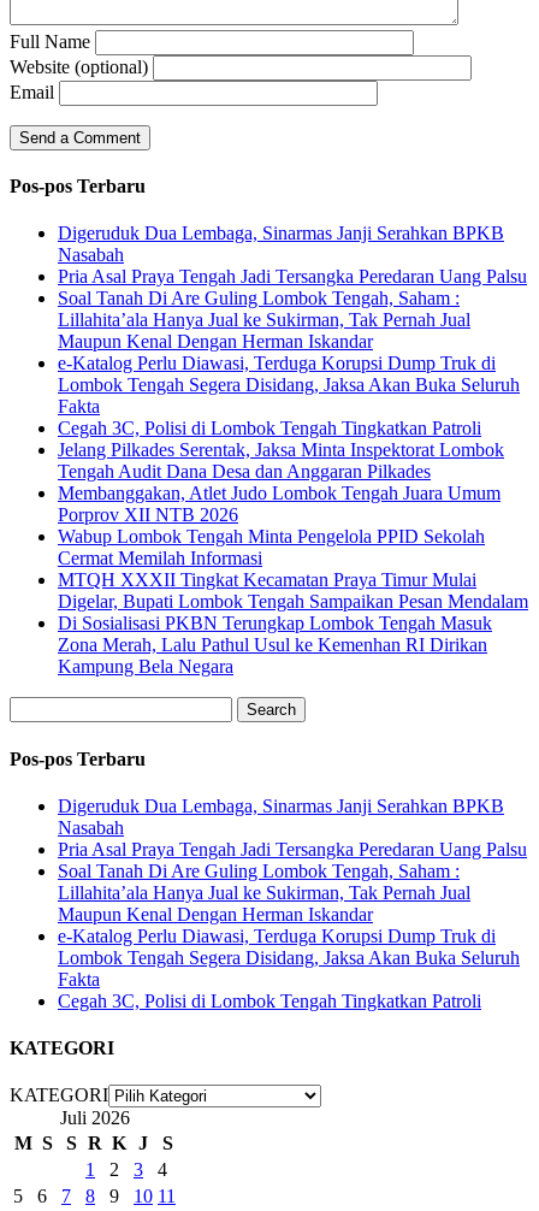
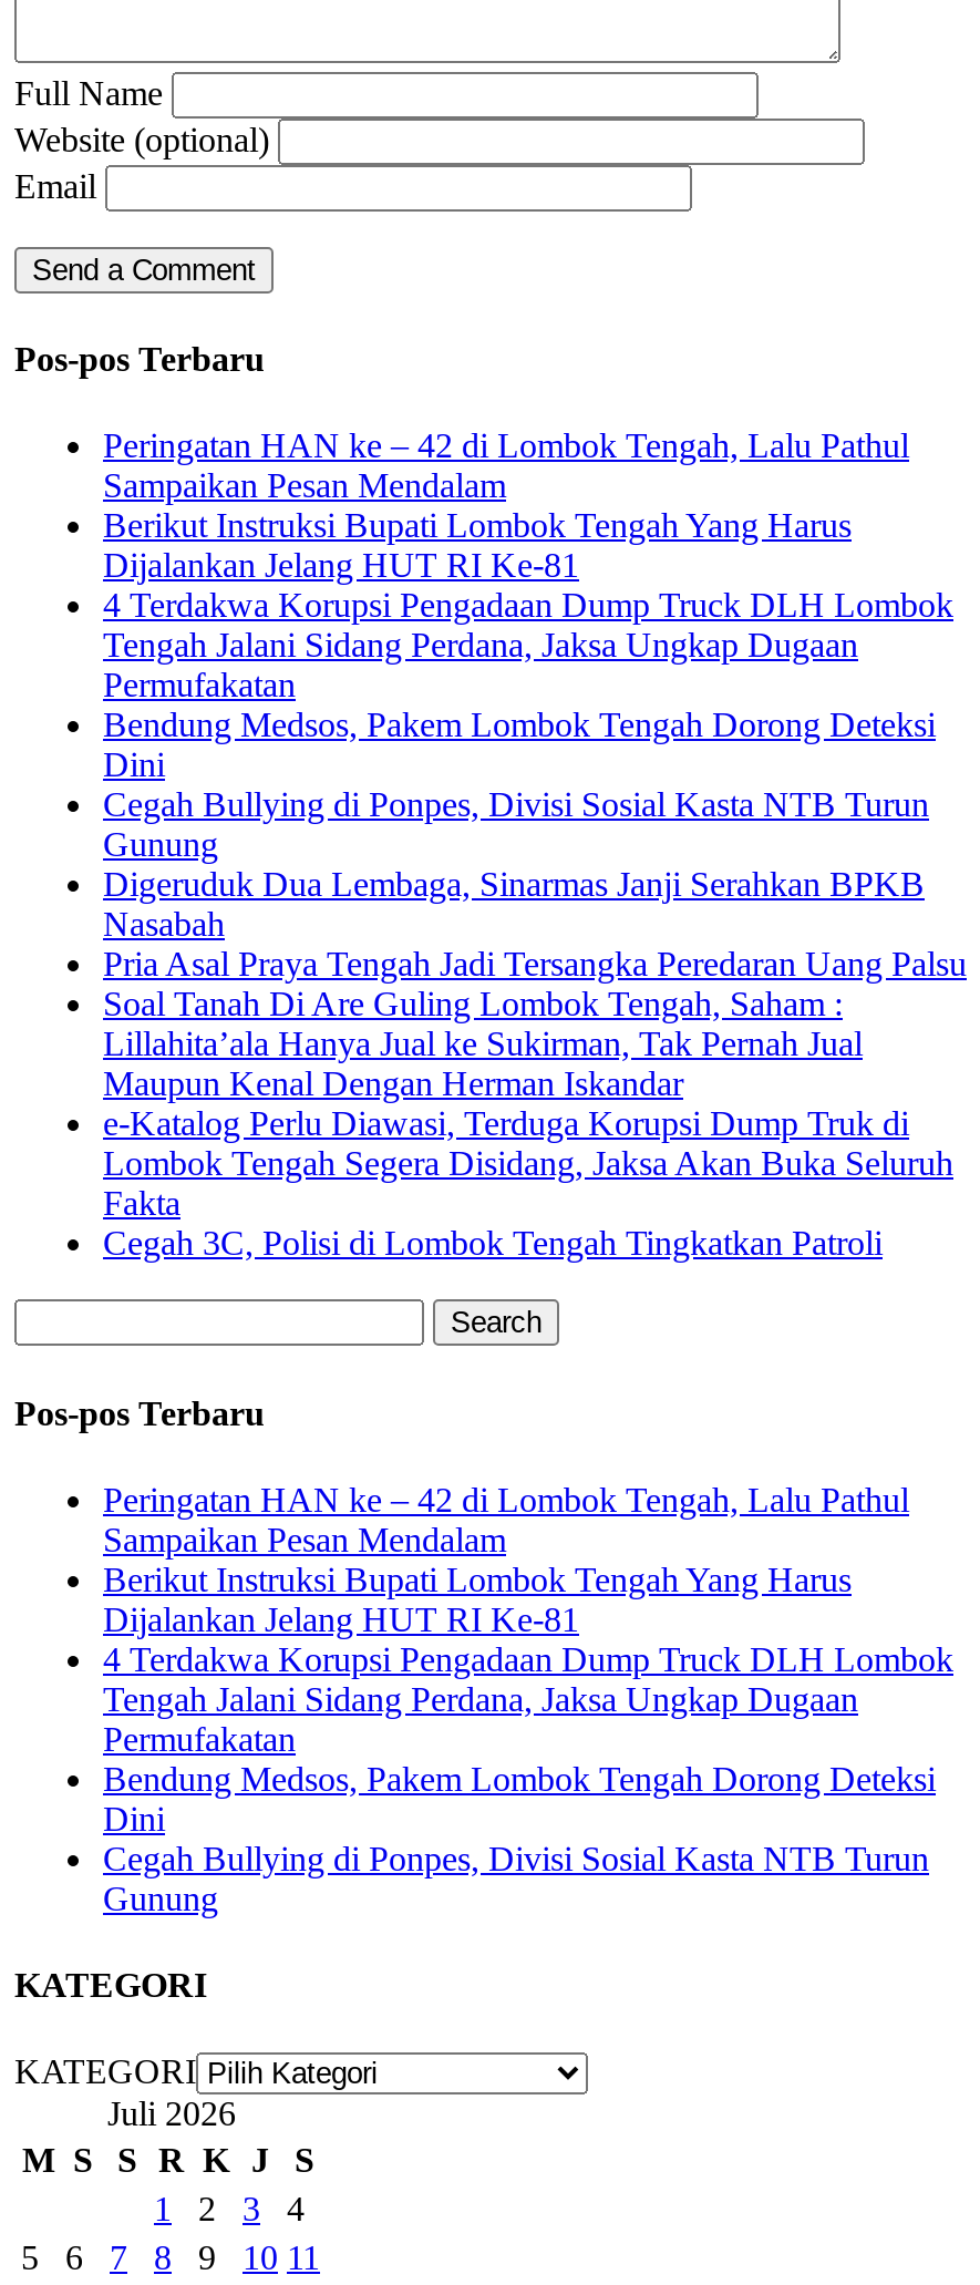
+ Peringatan HAN ke – 42 di Lombok Tengah, Lalu Pathul
+ Sampaikan Pesan Mendalam
+ Berikut Instruksi Bupati Lombok Tengah Yang Harus
+ Dijalankan Jelang HUT RI Ke-81
+ 4 Terdakwa Korupsi Pengadaan Dump Truck DLH Lombok
+ Tengah Jalani Sidang Perdana, Jaksa Ungkap Dugaan
+ Permufakatan
+ Bendung Medsos, Pakem Lombok Tengah Dorong Deteksi
+ Dini
+ Cegah Bullying di Ponpes, Divisi Sosial Kasta NTB Turun
+ Gunung

moved down: Digeruduk Dua Lembaga, Sinarmas Janji Serahkan BPKB | Nasabah | Pria Asal Praya Tengah Jadi Tersangka Peredaran Uang Palsu | ... | Fakta | Cegah 3C, Polisi di Lombok Tengah Tingkatkan Patroli

- Jelang Pilkades Serentak, Jaksa Minta Inspektorat Lombok
- Tengah Audit Dana Desa dan Anggaran Pilkades
- Membanggakan, Atlet Judo Lombok Tengah Juara Umum
- Porprov XII NTB 2026
- Wabup Lombok Tengah Minta Pengelola PPID Sekolah
- Cermat Memilah Informasi
- MTQH XXXII Tingkat Kecamatan Praya Timur Mulai
- Digelar, Bupati Lombok Tengah Sampaikan Pesan Mendalam
- Di Sosialisasi PKBN Terungkap Lombok Tengah Masuk
- Zona Merah, Lalu Pathul Usul ke Kemenhan RI Dirikan
- Kampung Bela Negara

- Digeruduk Dua Lembaga, Sinarmas Janji Serahkan BPKB
- Nasabah
- Pria Asal Praya Tengah Jadi Tersangka Peredaran Uang Palsu
- Soal Tanah Di Are Guling Lombok Tengah, Saham :
- Lillahita’ala Hanya Jual ke Sukirman, Tak Pernah Jual
- Maupun Kenal Dengan Herman Iskandar
- e-Katalog Perlu Diawasi, Terduga Korupsi Dump Truk di
- Lombok Tengah Segera Disidang, Jaksa Akan Buka Seluruh
- Fakta
- Cegah 3C, Polisi di Lombok Tengah Tingkatkan Patroli
+ Peringatan HAN ke – 42 di Lombok Tengah, Lalu Pathul
+ Sampaikan Pesan Mendalam
+ Berikut Instruksi Bupati Lombok Tengah Yang Harus
+ Dijalankan Jelang HUT RI Ke-81
+ 4 Terdakwa Korupsi Pengadaan Dump Truck DLH Lombok
+ Tengah Jalani Sidang Perdana, Jaksa Ungkap Dugaan
+ Permufakatan
+ Bendung Medsos, Pakem Lombok Tengah Dorong Deteksi
+ Dini
+ Cegah Bullying di Ponpes, Divisi Sosial Kasta NTB Turun
+ Gunung
